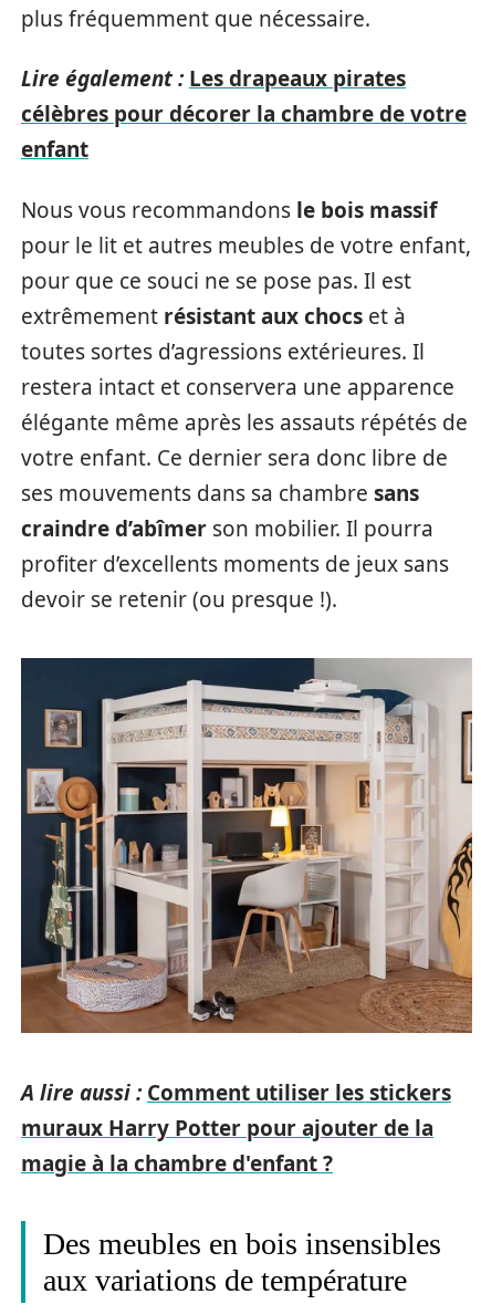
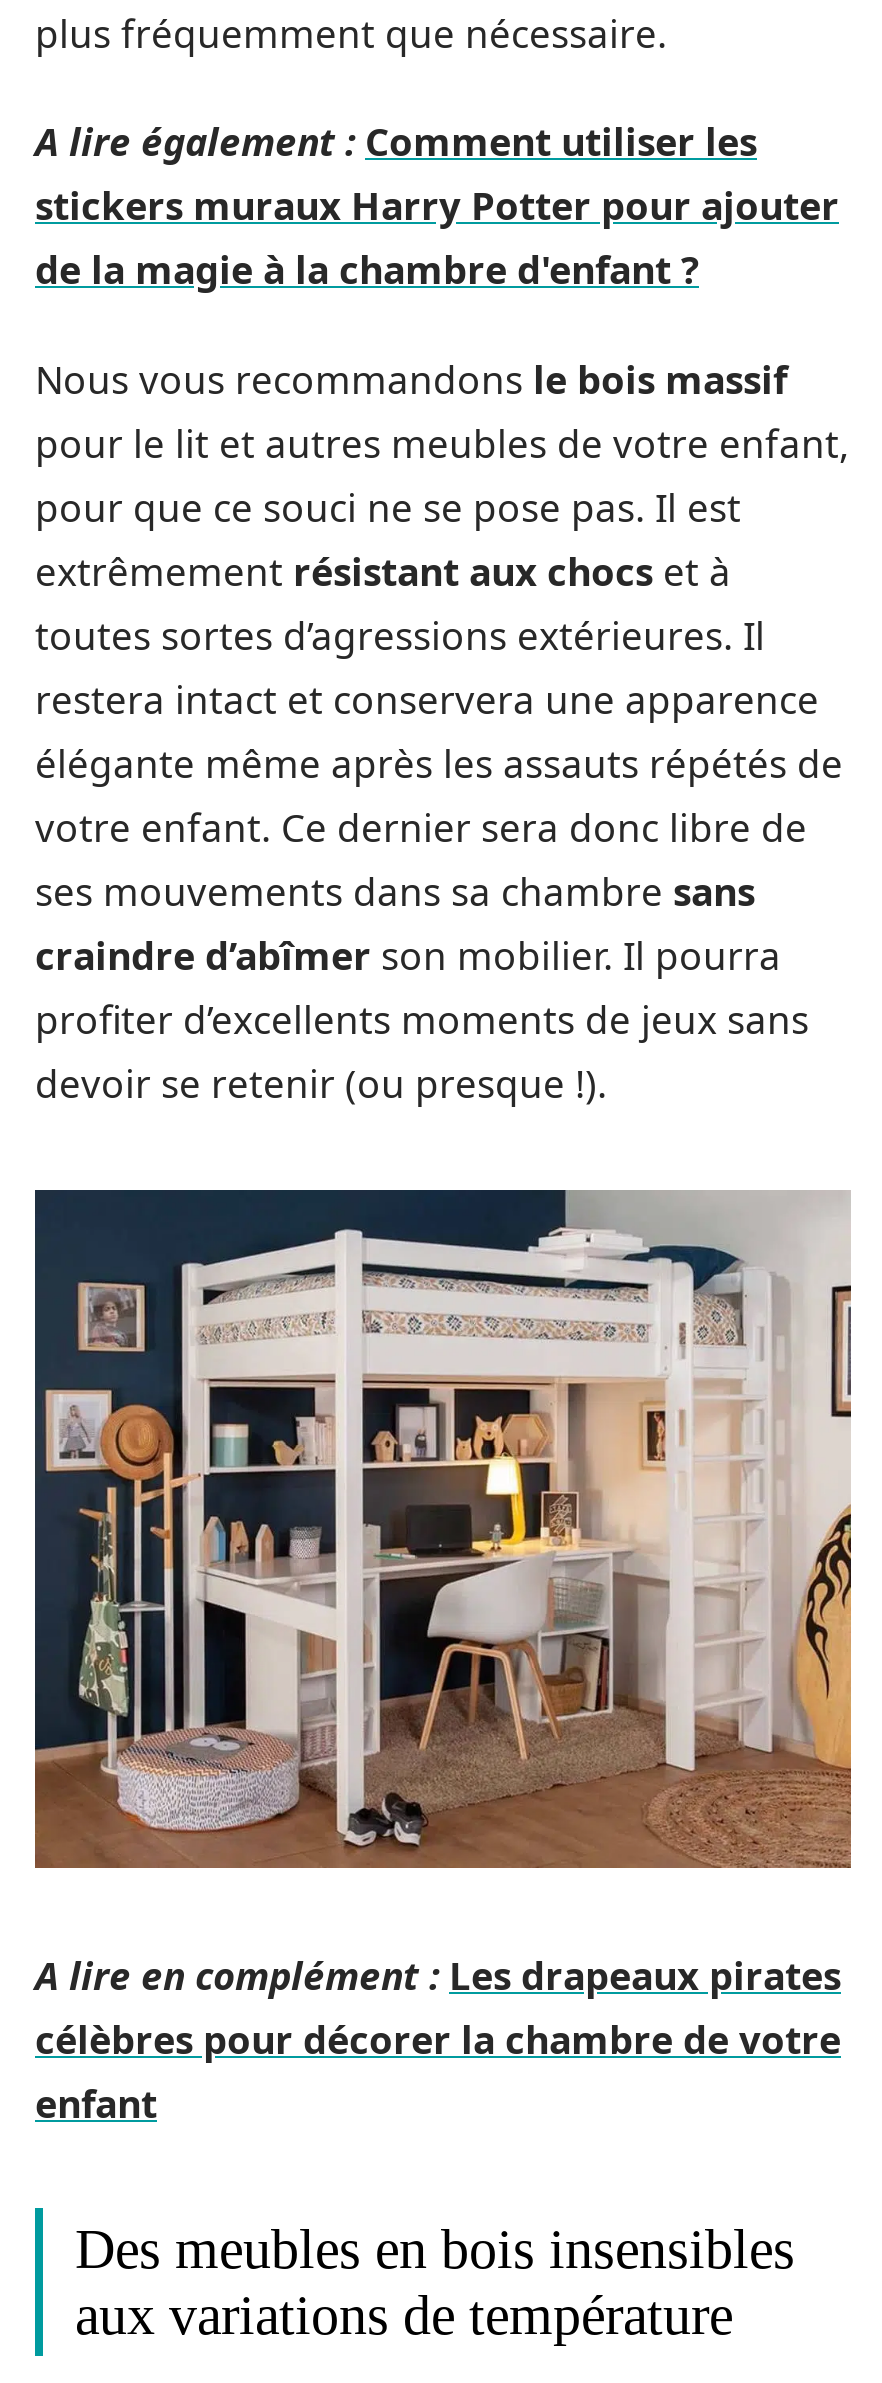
- Lire également : Les drapeaux pirates
+ A lire également : Comment utiliser les
+ stickers muraux Harry Potter pour ajouter
+ de la magie à la chambre d'enfant ?

moved down: célèbres pour décorer la chambre de votre | enfant

- A lire aussi : Comment utiliser les stickers
- muraux Harry Potter pour ajouter de la
- magie à la chambre d'enfant ?
+ A lire en complément : Les drapeaux pirates
